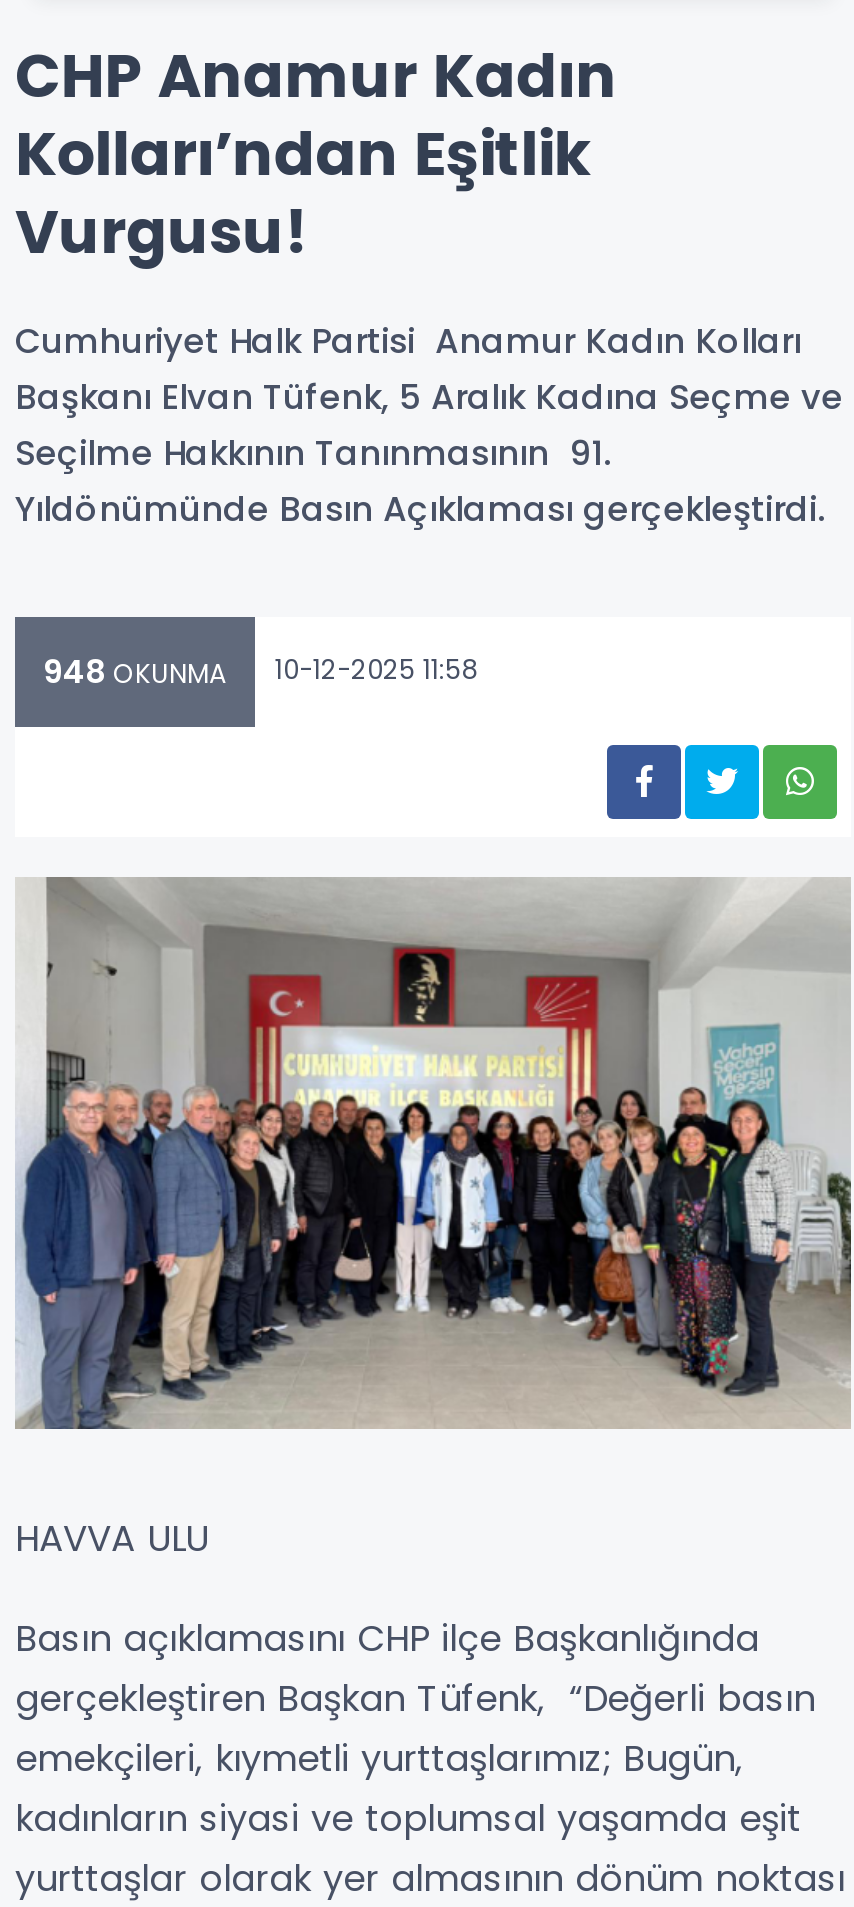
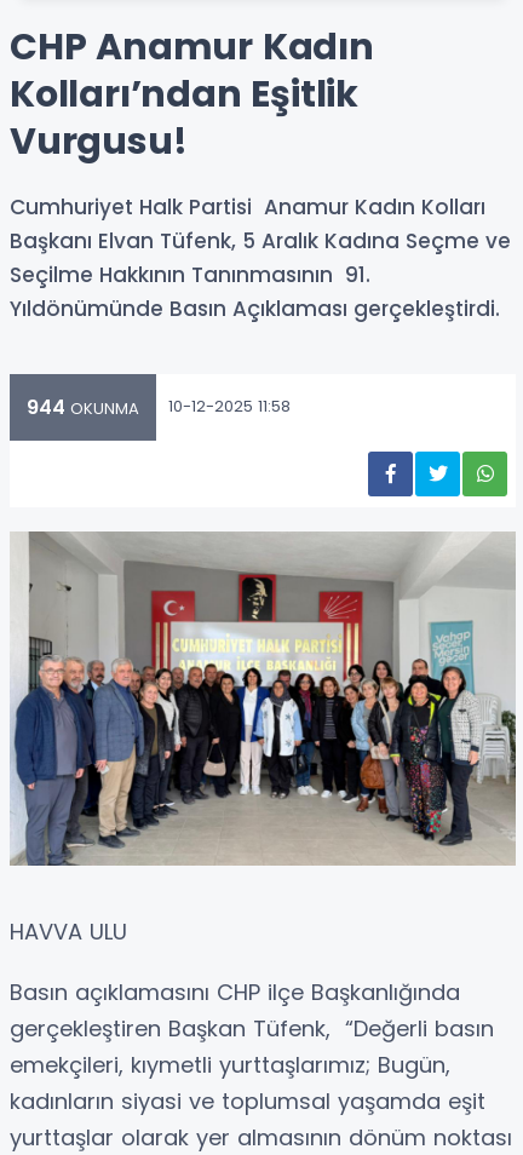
- 948 OKUNMA 10-12-2025 11:58
+ 944 OKUNMA 10-12-2025 11:58
